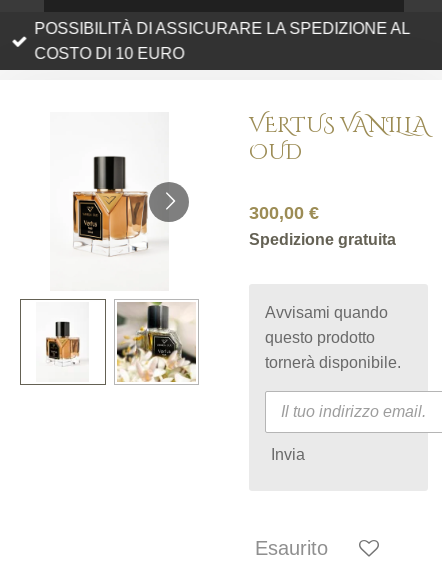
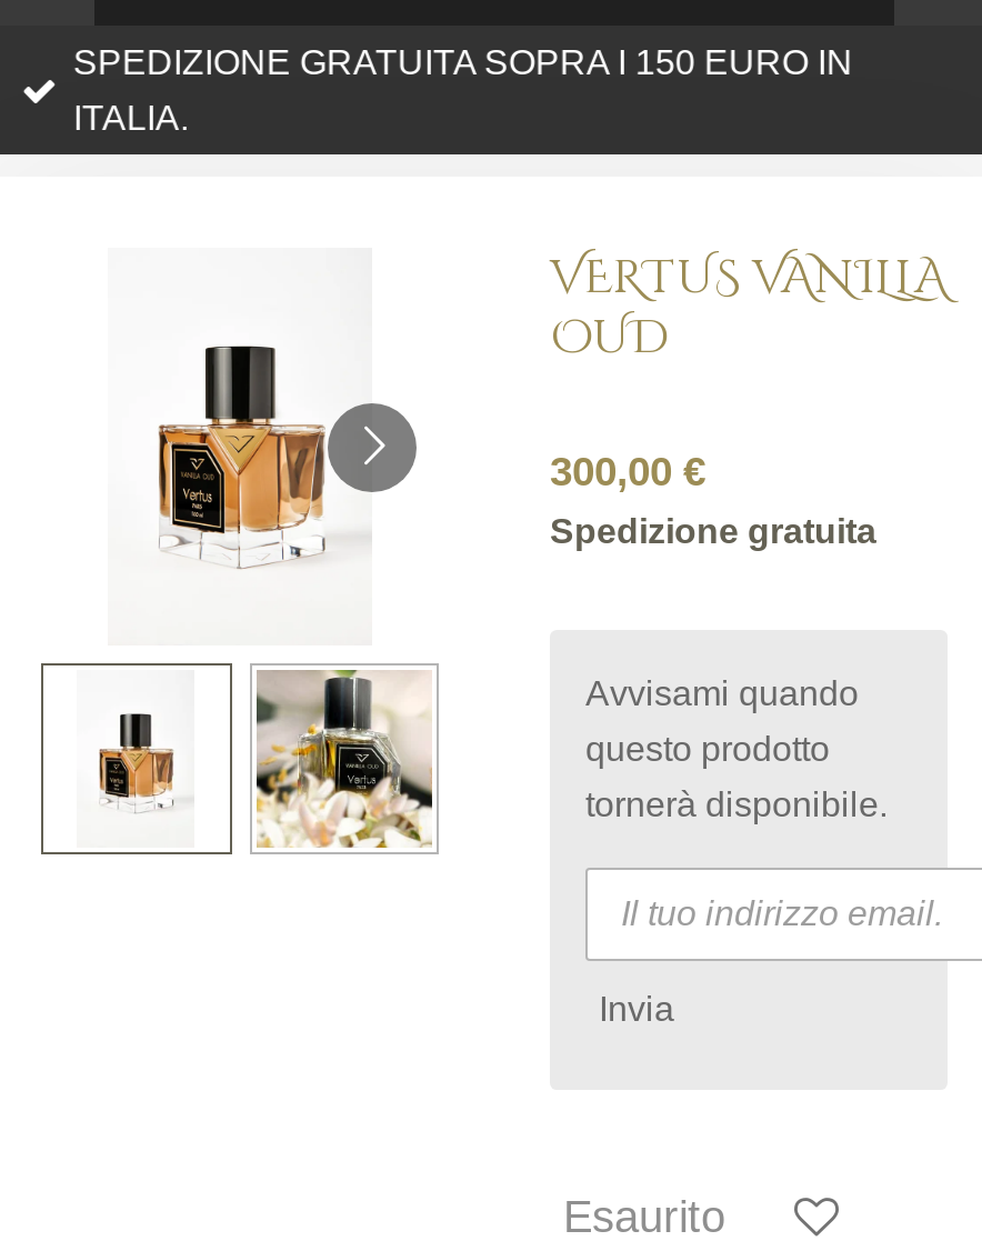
- POSSIBILITÀ DI ASSICURARE LA SPEDIZIONE AL
+ SPEDIZIONE GRATUITA SOPRA I 150 EURO IN

- COSTO DI 10 EURO
+ ITALIA.
